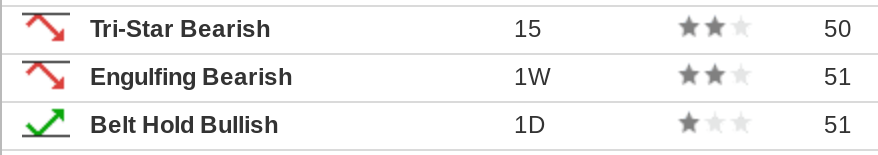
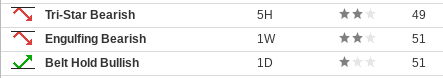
- 15
- 50
+ 5H
+ 49
